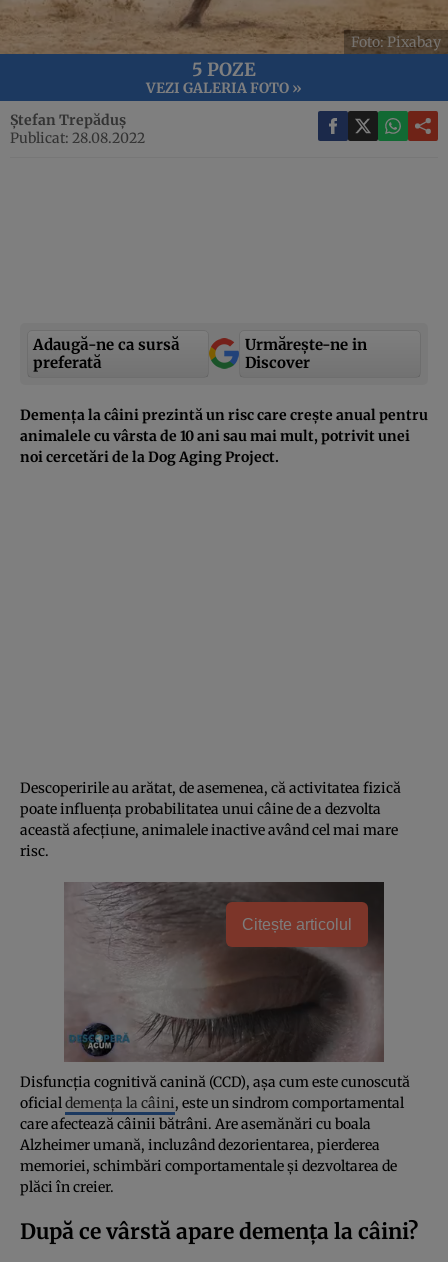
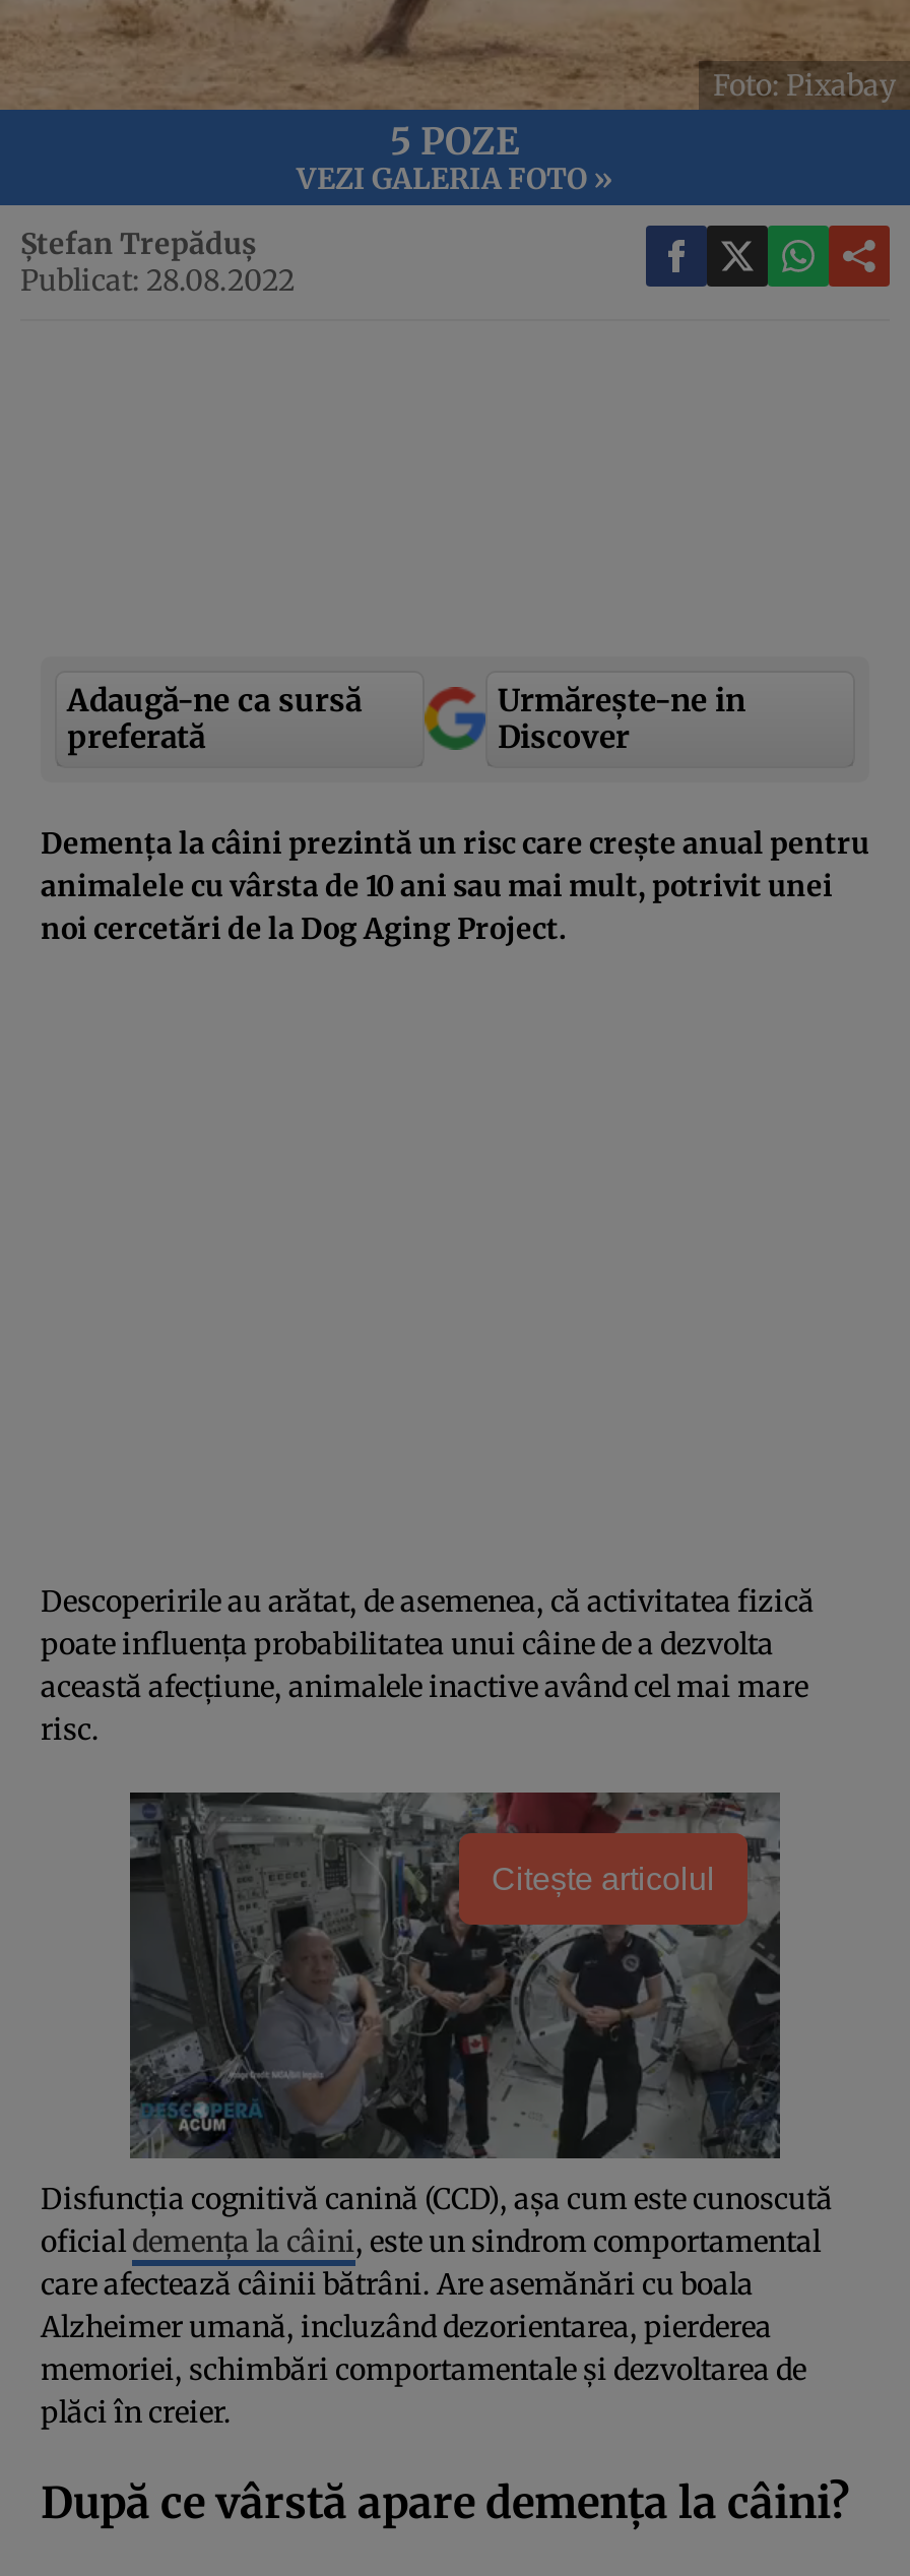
- [image]
+ [image]
